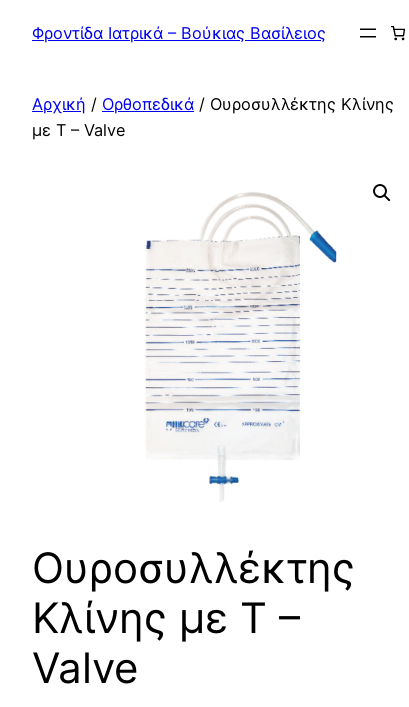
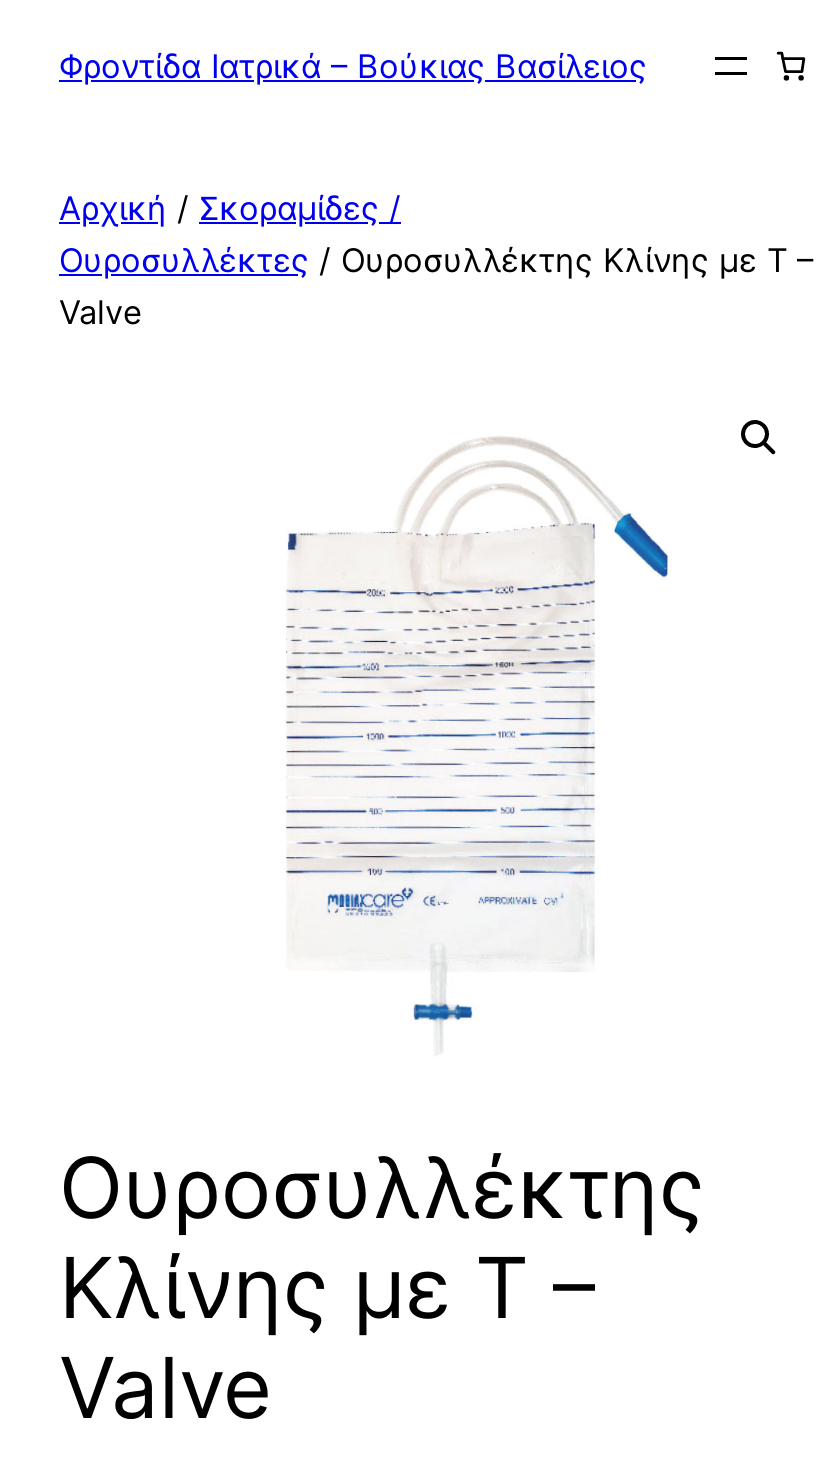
- Αρχική / Ορθοπεδικά / Ουροσυλλέκτης Κλίνης
- με Τ – Valve
+ Αρχική / Σκοραμίδες /
+ Ουροσυλλέκτες / Ουροσυλλέκτης Κλίνης με Τ –
+ Valve
